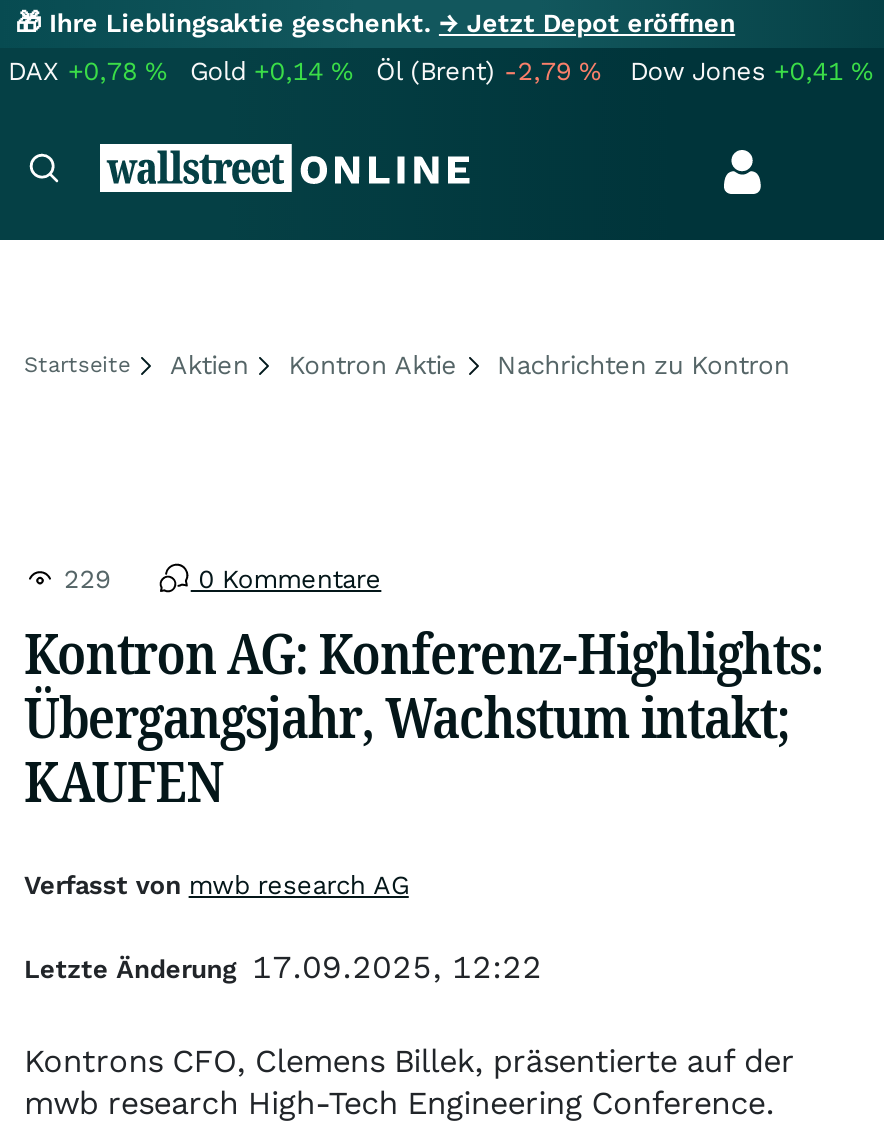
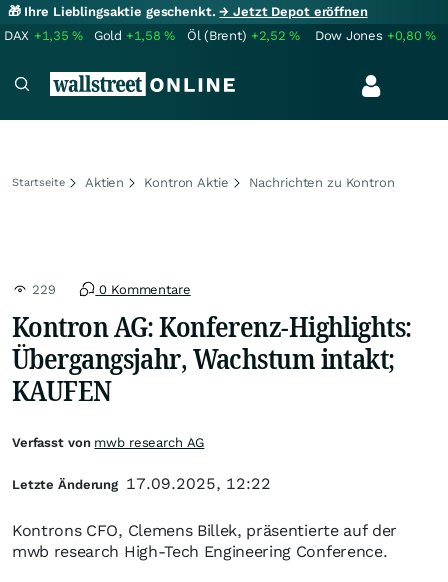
- DAX +0,78%
+ DAX +1,35%

- Gold +0,14%
+ Gold +1,58%

- Öl (Brent) -2,79%
+ Öl (Brent) +2,52%

- Dow Jones +0,41%
+ Dow Jones +0,80%
